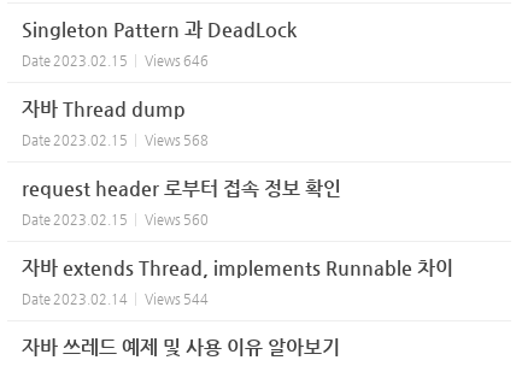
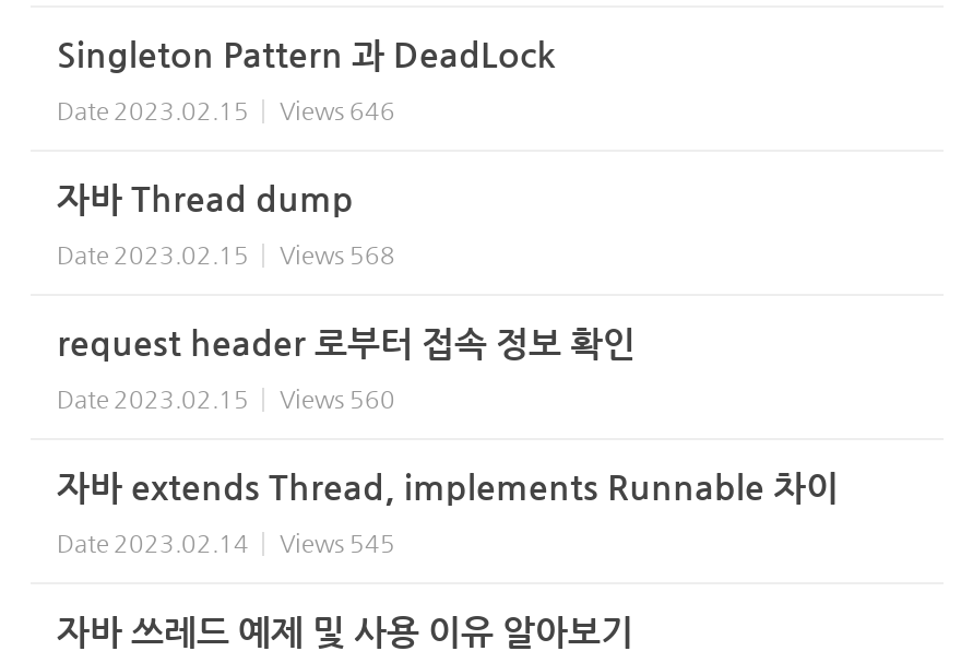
- Date 2023.02.14 Views 544
+ Date 2023.02.14 Views 545
